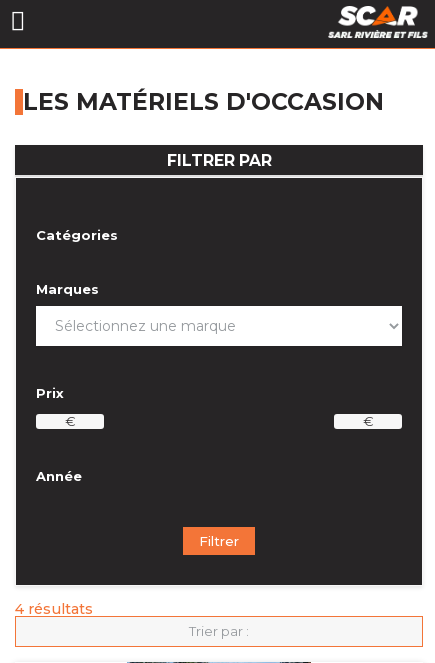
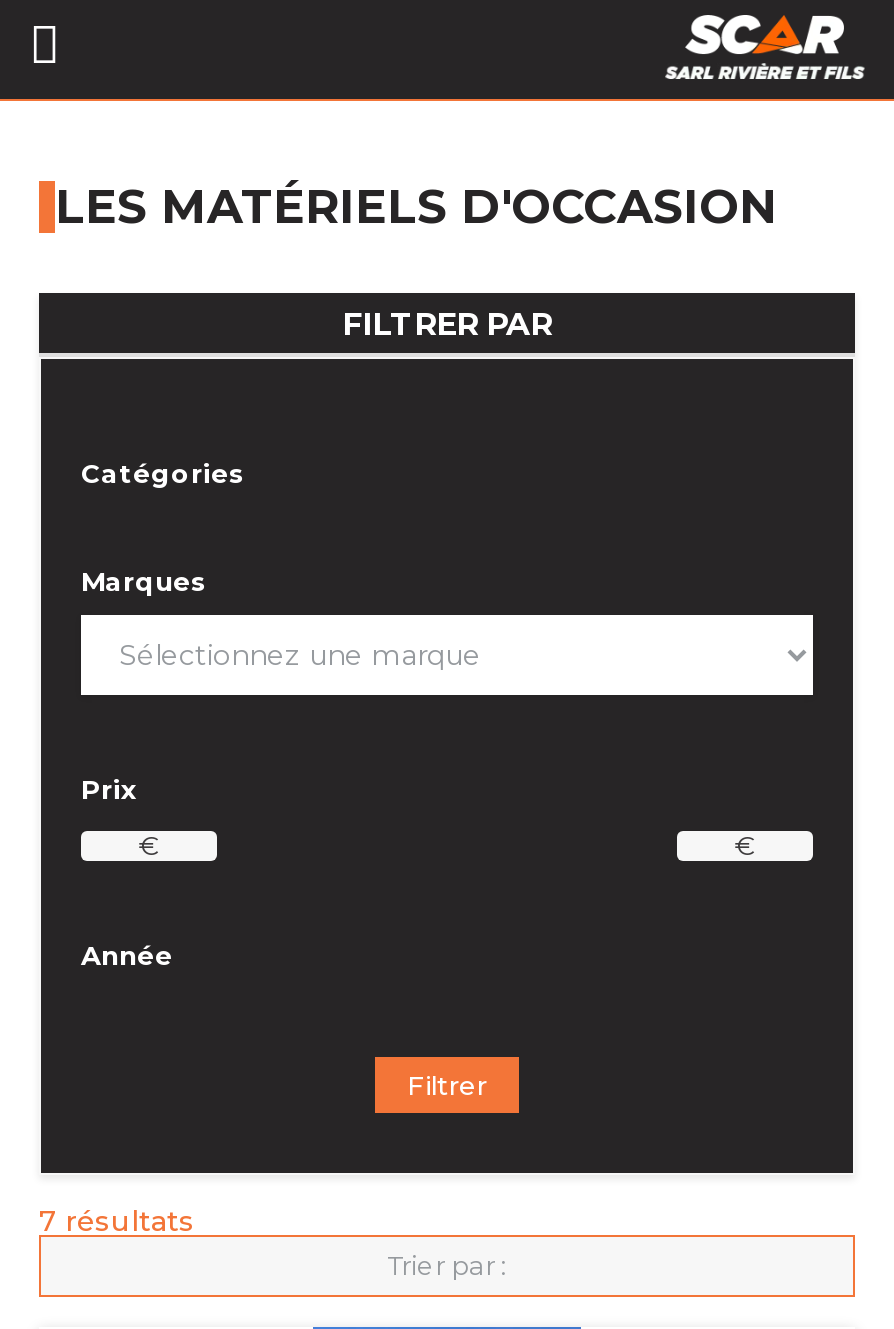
- 4 résultats
+ 7 résultats
